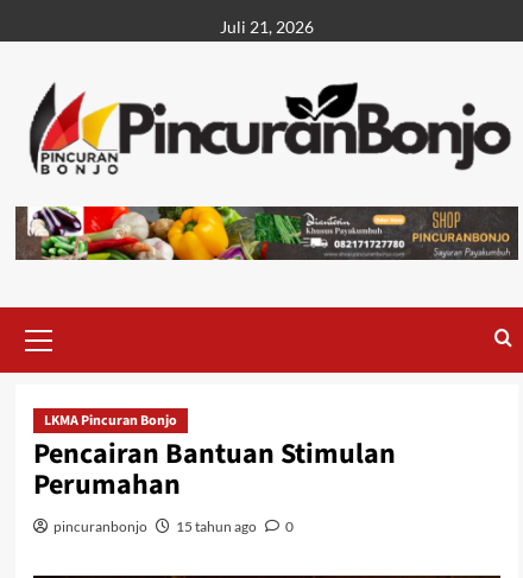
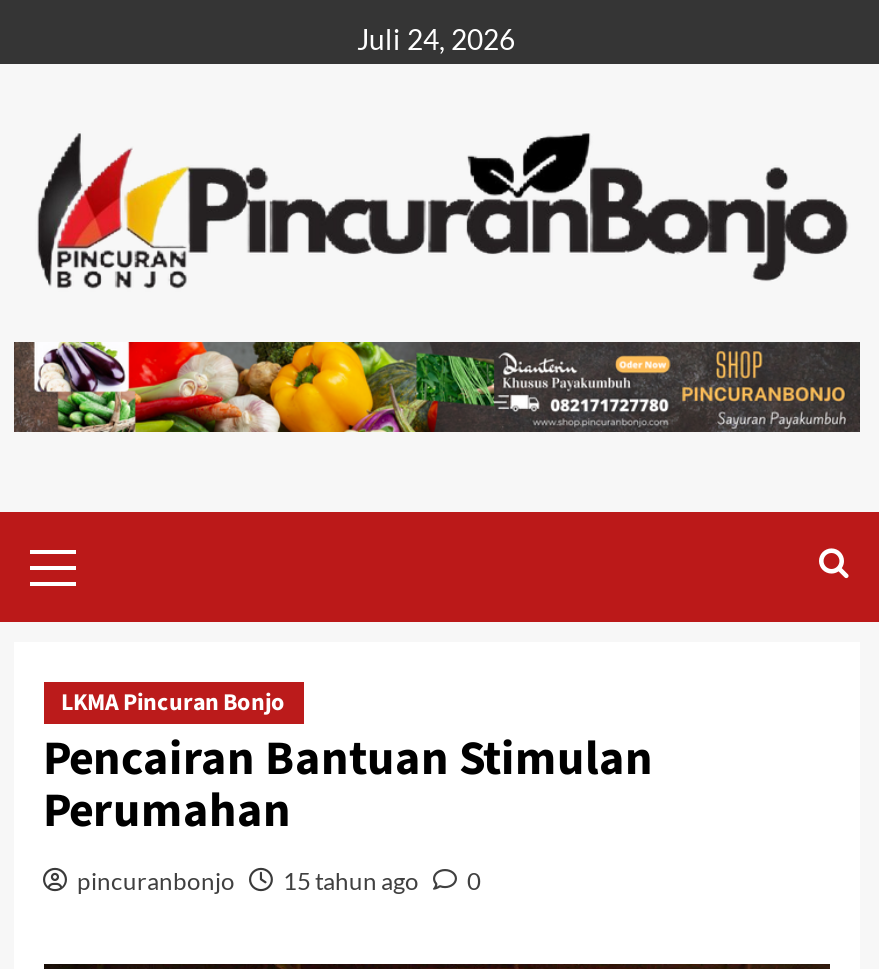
- Juli 21, 2026
+ Juli 24, 2026
